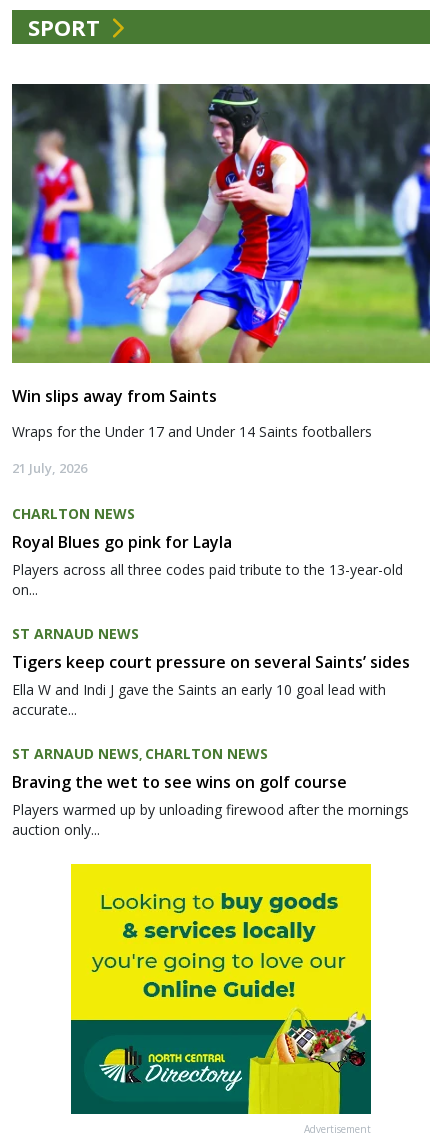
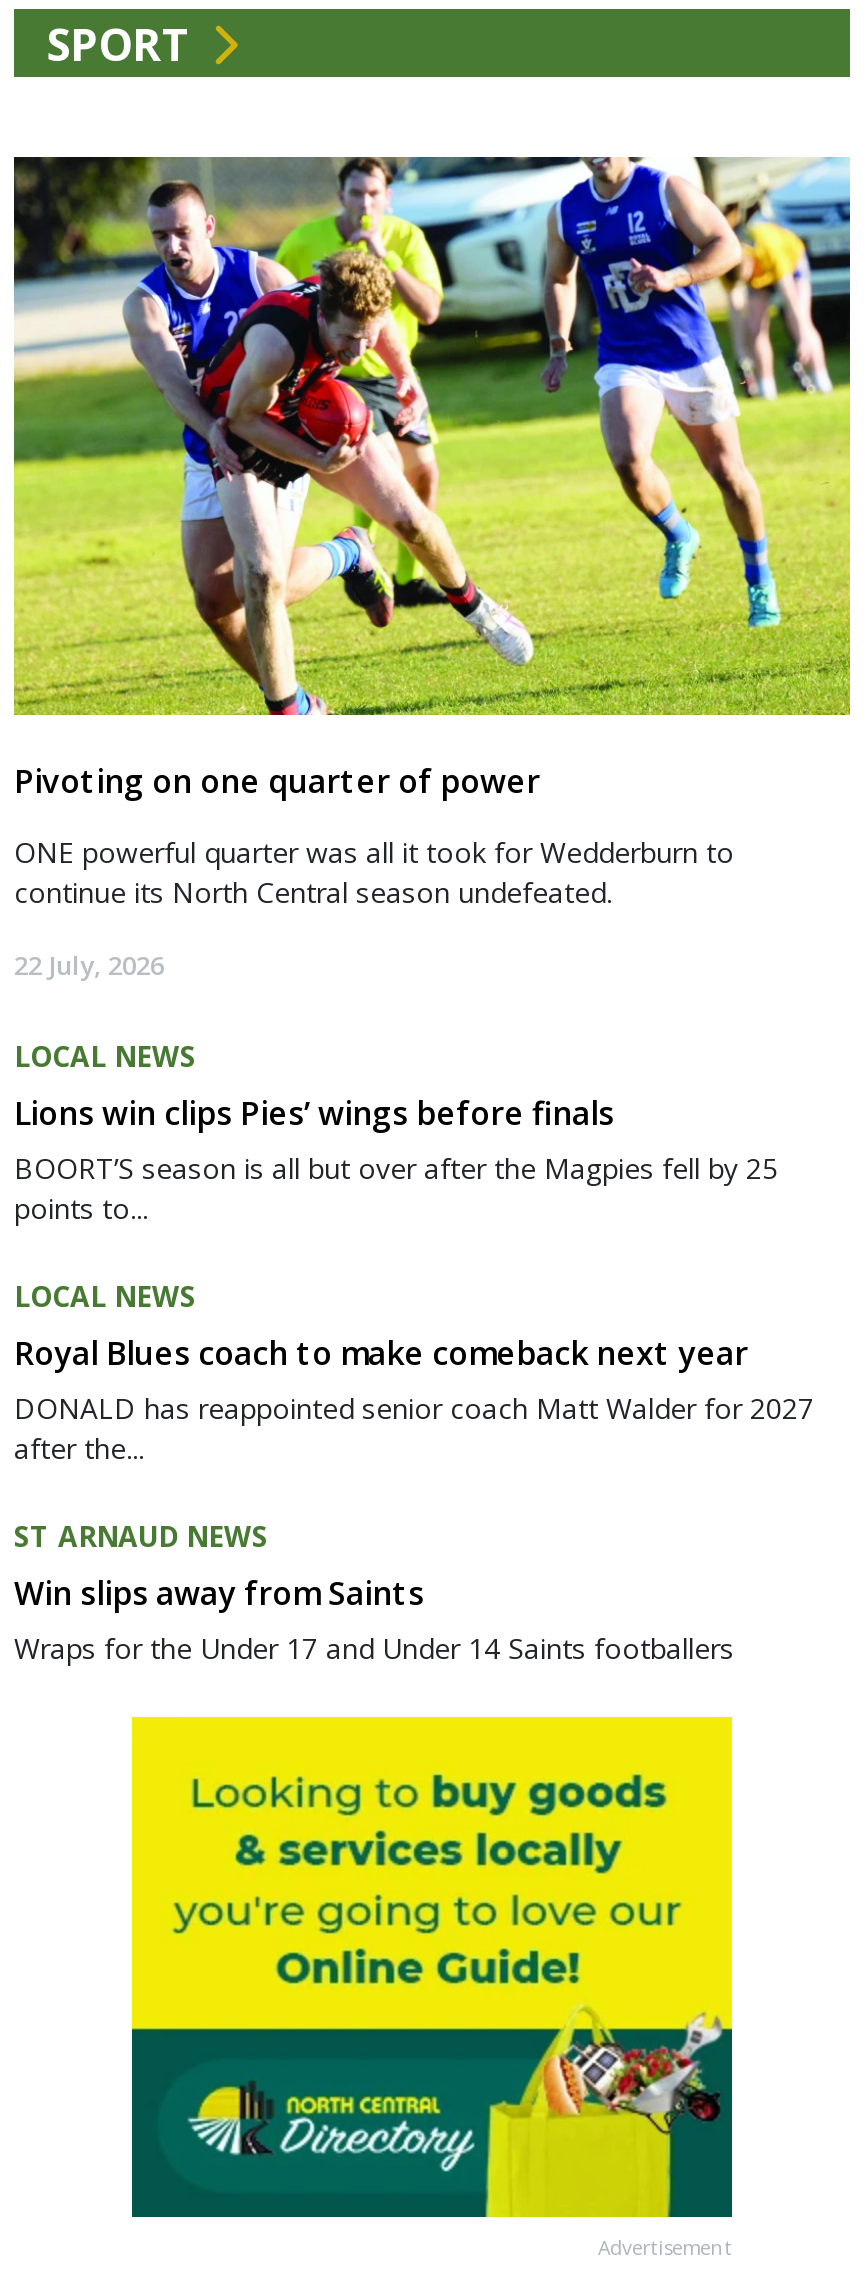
+ Pivoting on one quarter of power
+ ONE powerful quarter was all it took for Wedderburn to
+ continue its North Central season undefeated.
+ 22 July, 2026
+ LOCAL NEWS
+ Lions win clips Pies’ wings before finals
+ BOORT’S season is all but over after the Magpies fell by 25
+ points to...
+ LOCAL NEWS
+ Royal Blues coach to make comeback next year
+ DONALD has reappointed senior coach Matt Walder for 2027
+ after the...

- [image]
+ [image]

moved down: Win slips away from Saints

moved down: Wraps for the Under 17 and Under 14 Saints footballers

- 21 July, 2026
- CHARLTON NEWS
- Royal Blues go pink for Layla
- Players across all three codes paid tribute to the 13-year-old
- on...
- Tigers keep court pressure on several Saints’ sides
- Ella W and Indi J gave the Saints an early 10 goal lead with
- accurate...
- ST ARNAUD NEWS, CHARLTON NEWS
- Braving the wet to see wins on golf course
- Players warmed up by unloading firewood after the mornings
- auction only...

moved up: ST ARNAUD NEWS
